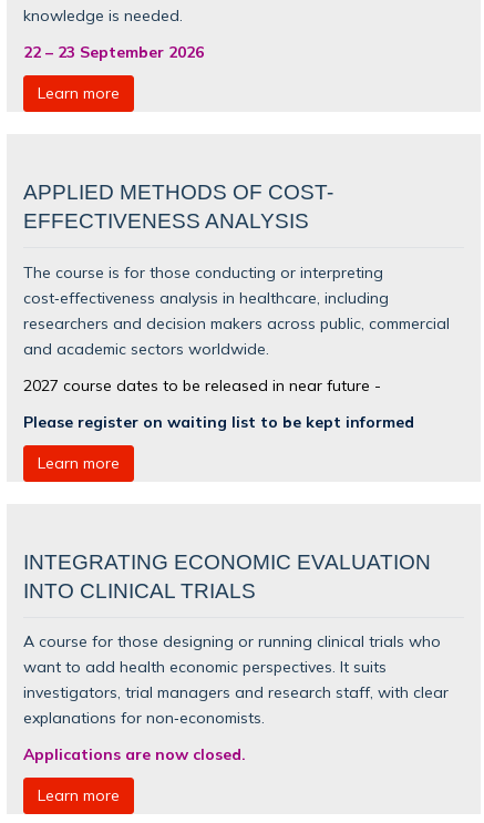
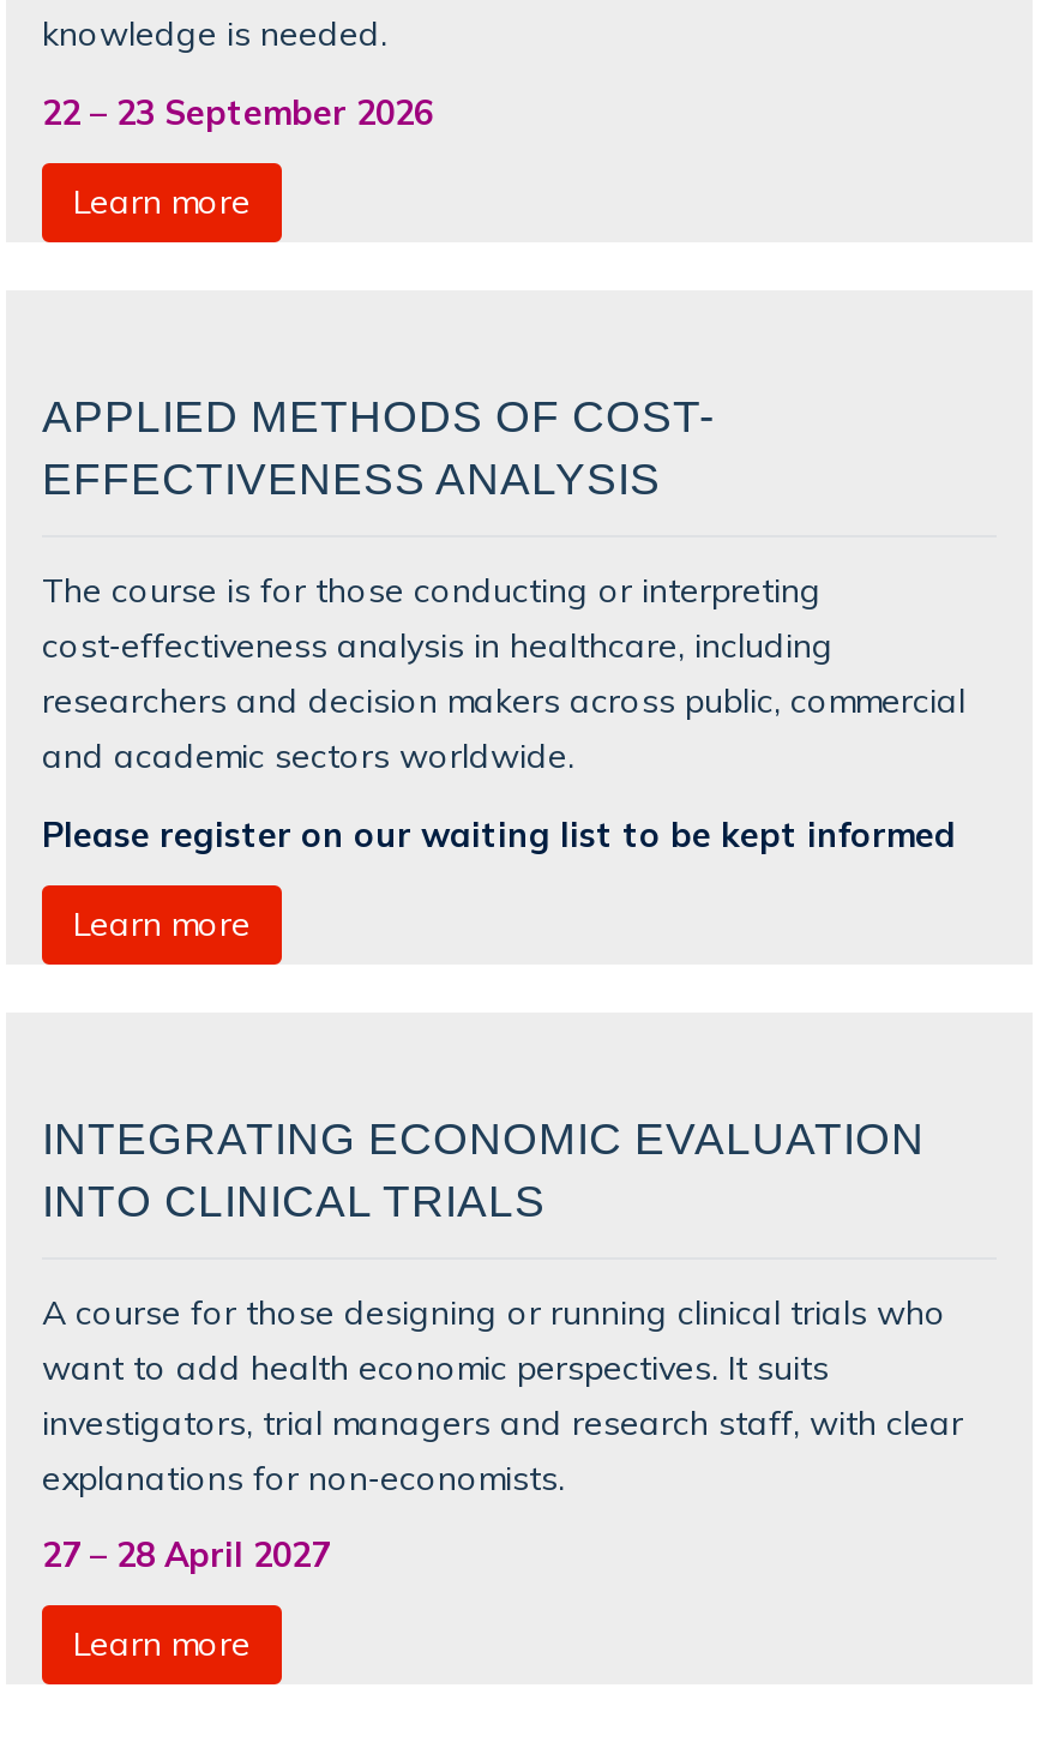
- 2027 course dates to be released in near future -
- Please register on waiting list to be kept informed
+ Please register on our waiting list to be kept informed

- Applications are now closed.
+ 27 – 28 April 2027
